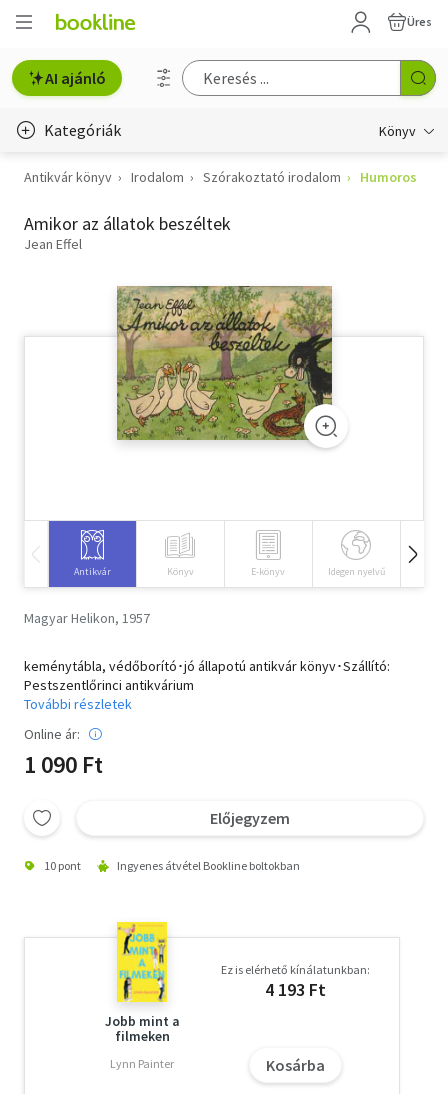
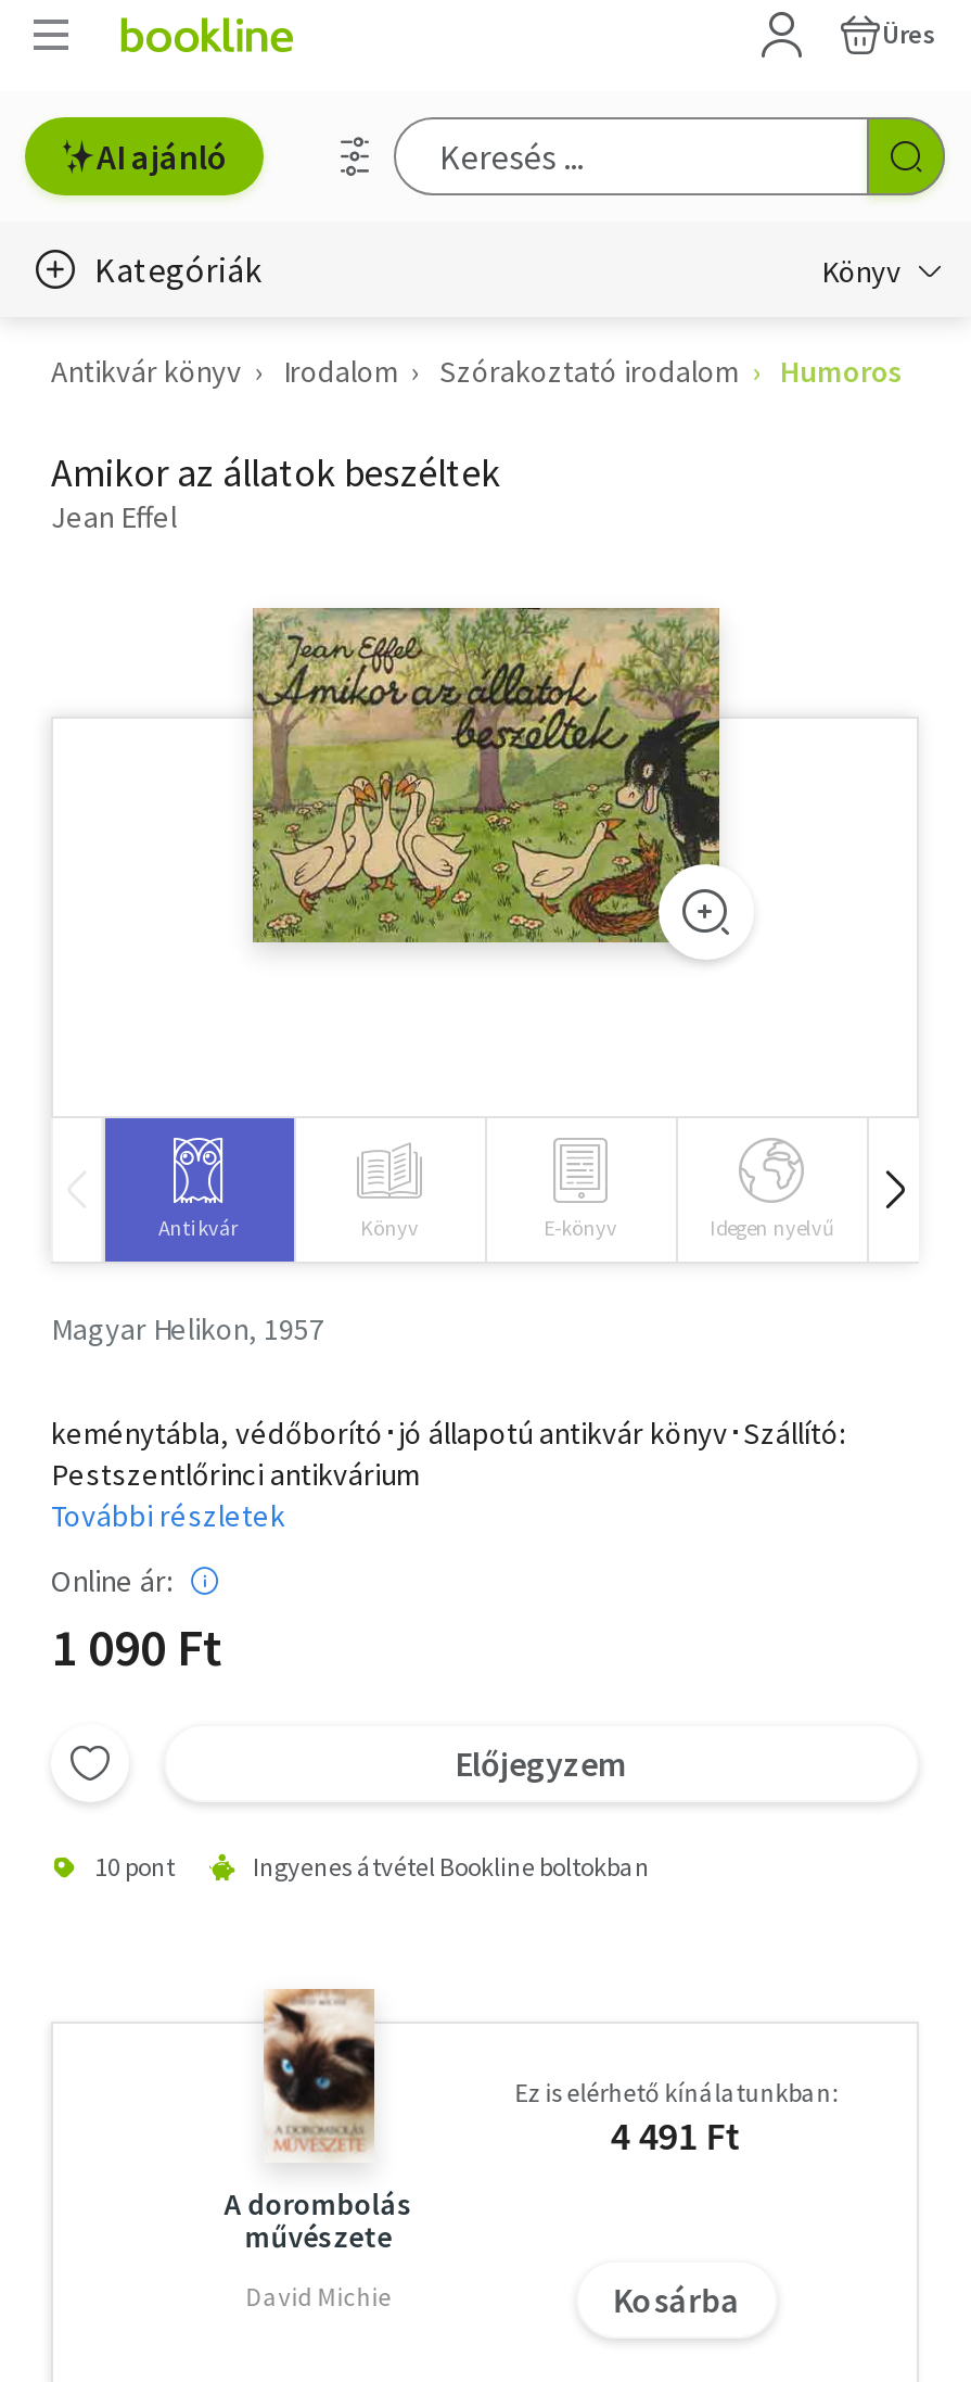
- [image]
- Jobb mint a
- filmeken
+ [image]
+ A dorombolás
+ művészete

- 4 193 Ft
+ 4 491 Ft

- Lynn Painter
+ David Michie
